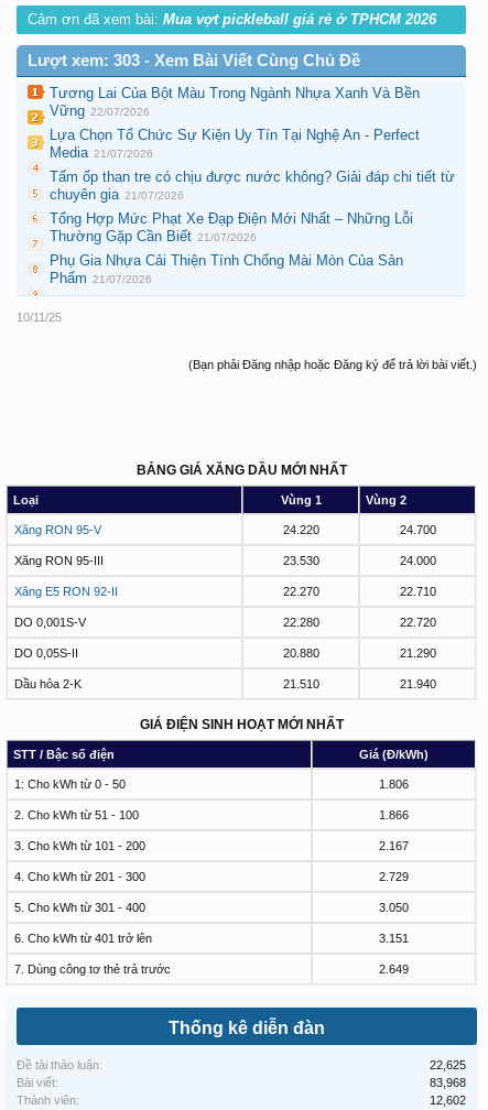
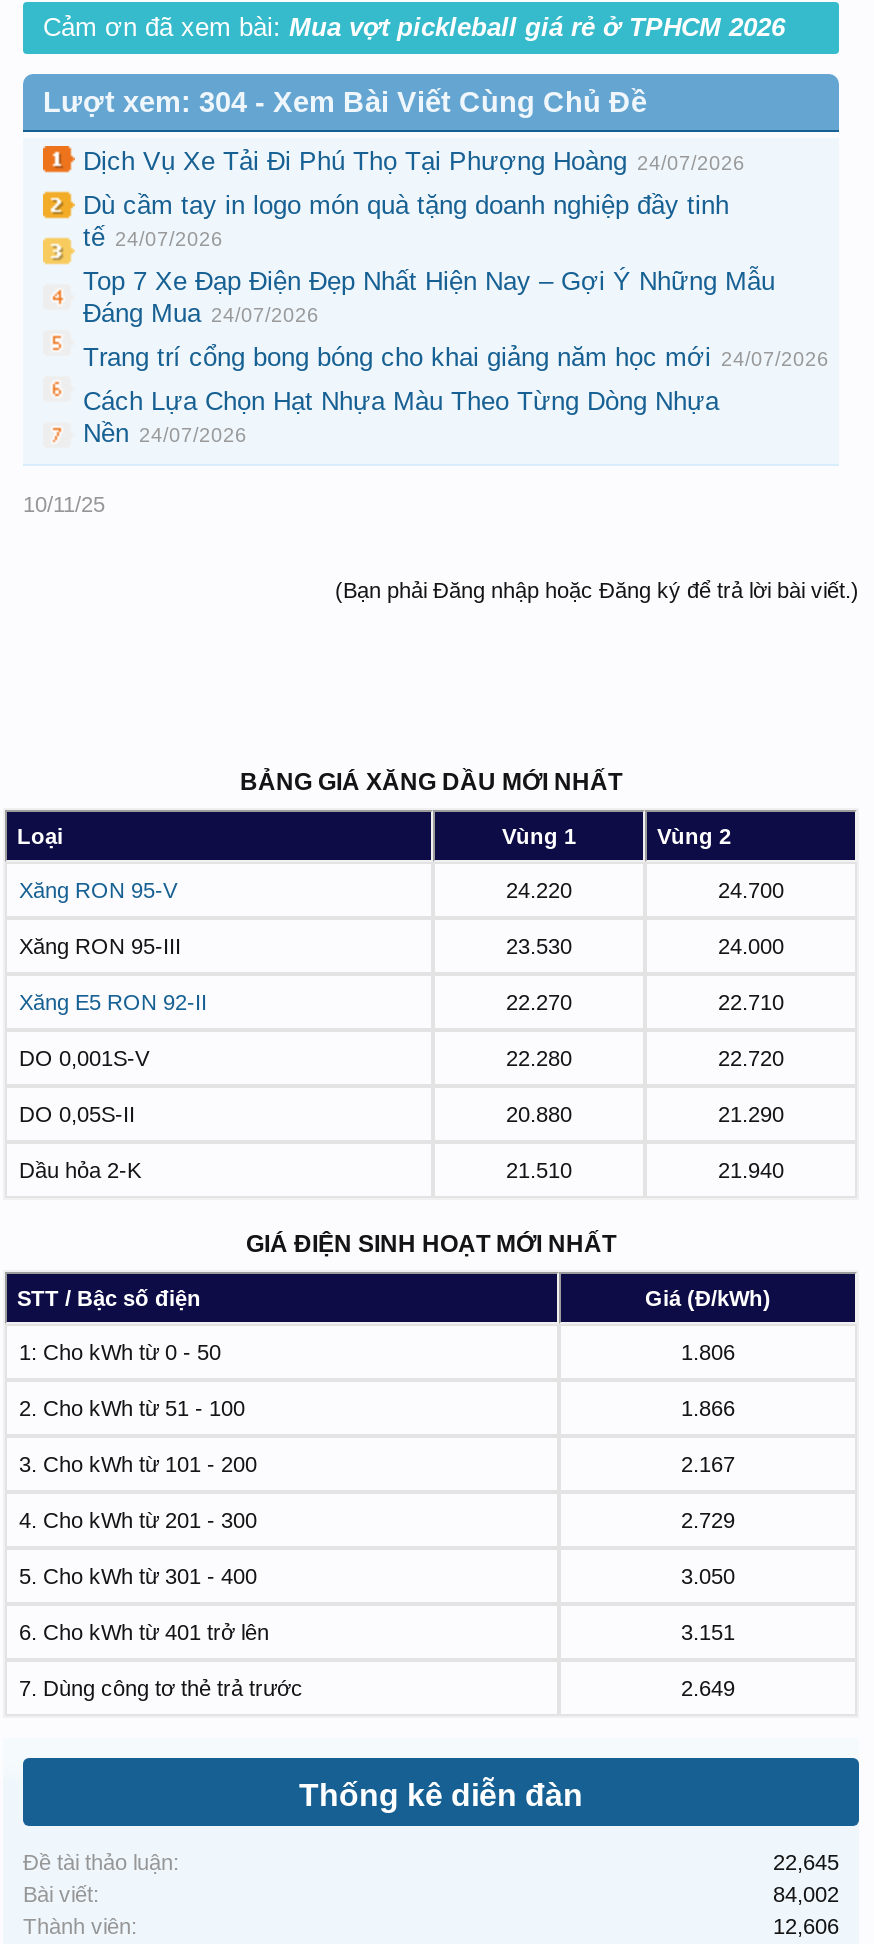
- Lượt xem: 303 - Xem Bài Viết Cùng Chủ Đề
+ Lượt xem: 304 - Xem Bài Viết Cùng Chủ Đề

- Tương Lai Của Bột Màu Trong Ngành Nhựa Xanh Và Bền
- Vững 22/07/2026
+ Dịch Vụ Xe Tải Đi Phú Thọ Tại Phượng Hoàng 24/07/2026

- Lựa Chọn Tổ Chức Sự Kiện Uy Tín Tại Nghệ An - Perfect
- Media 21/07/2026
+ Dù cầm tay in logo món quà tặng doanh nghiệp đầy tinh
+ tế 24/07/2026

- Tấm ốp than tre có chịu được nước không? Giải đáp chi tiết từ
- chuyên gia 21/07/2026
+ Top 7 Xe Đạp Điện Đẹp Nhất Hiện Nay – Gợi Ý Những Mẫu
+ Đáng Mua 24/07/2026

- Tổng Hợp Mức Phạt Xe Đạp Điện Mới Nhất – Những Lỗi
- Thường Gặp Cần Biết 21/07/2026
+ Trang trí cổng bong bóng cho khai giảng năm học mới 24/07/2026

- Phụ Gia Nhựa Cải Thiện Tính Chống Mài Mòn Của Sản
- Phẩm 21/07/2026
+ Cách Lựa Chọn Hạt Nhựa Màu Theo Từng Dòng Nhựa
+ Nền 24/07/2026

- 22,625
+ 22,645

- 83,968
+ 84,002

- 12,602
+ 12,606
